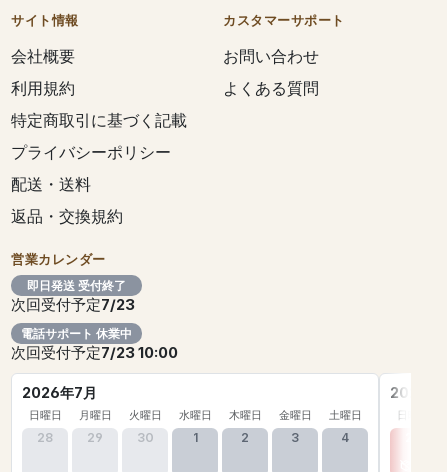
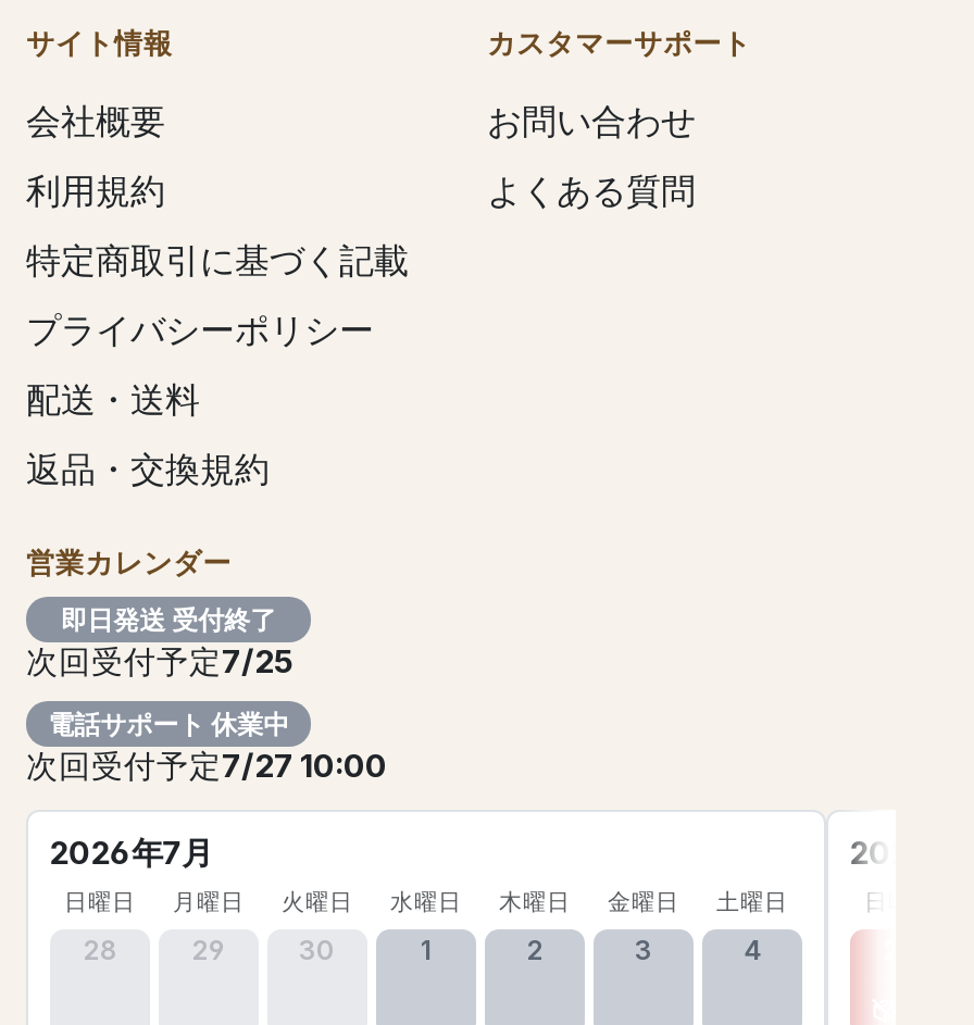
- 次回受付予定7/23
+ 次回受付予定7/25

- 次回受付予定7/23 10:00
+ 次回受付予定7/27 10:00
